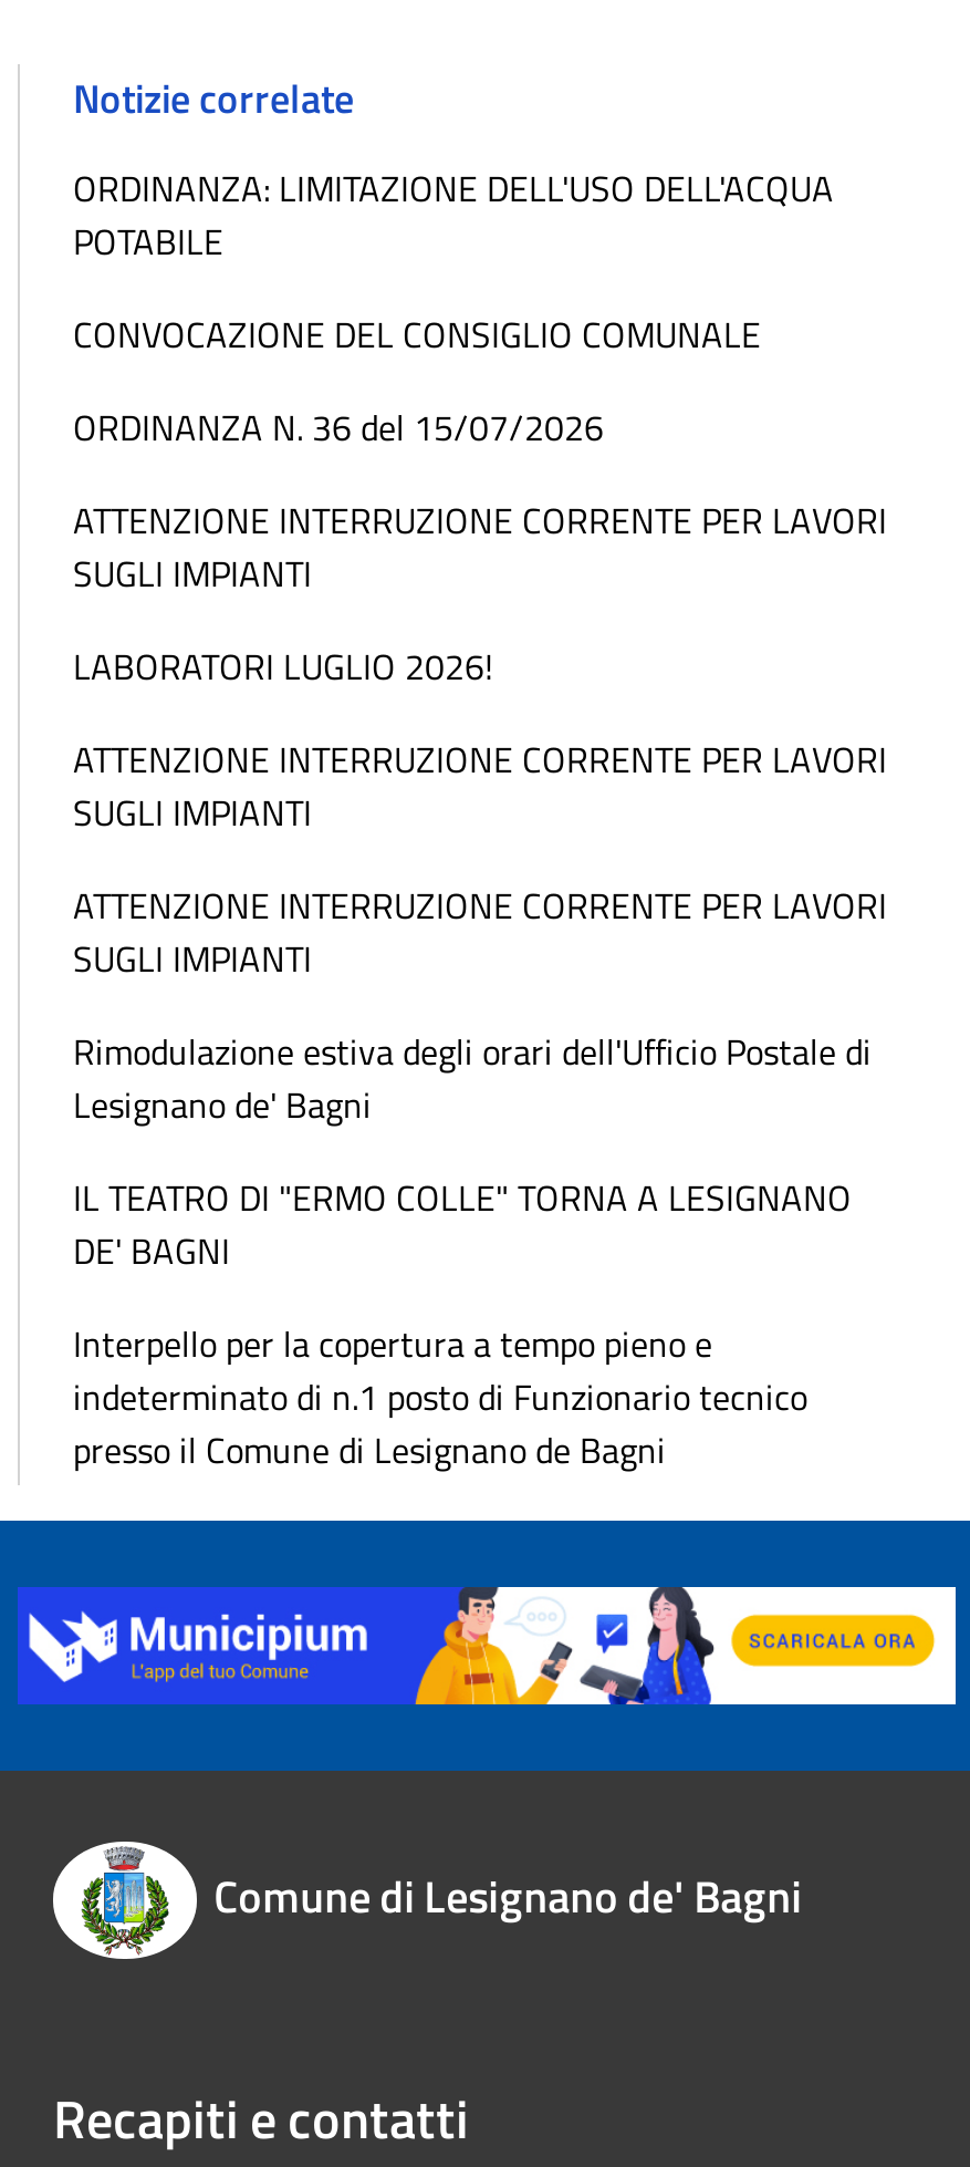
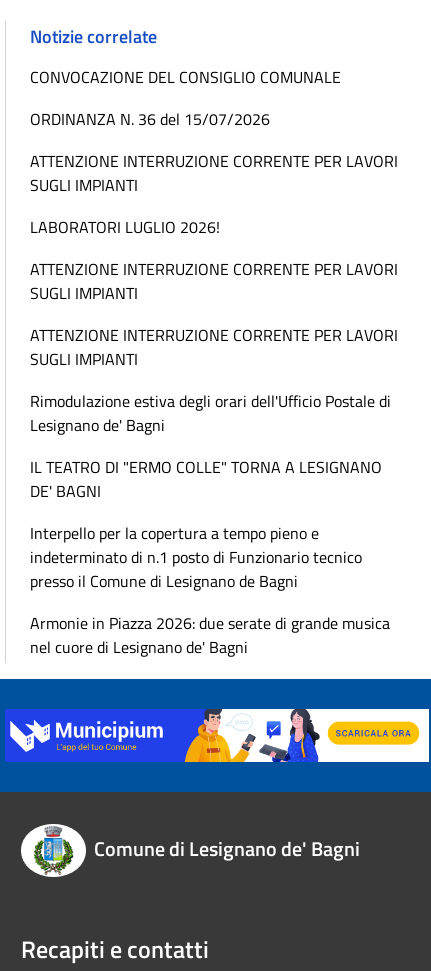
- ORDINANZA: LIMITAZIONE DELL'USO DELL'ACQUA
- POTABILE

moved up: CONVOCAZIONE DEL CONSIGLIO COMUNALE | ORDINANZA N. 36 del 15/07/2026 | ATTENZIONE INTERRUZIONE CORRENTE PER LAVORI | ... | indeterminato di n.1 posto di Funzionario tecnico | presso il Comune di Lesignano de Bagni

+ Armonie in Piazza 2026: due serate di grande musica
+ nel cuore di Lesignano de' Bagni
